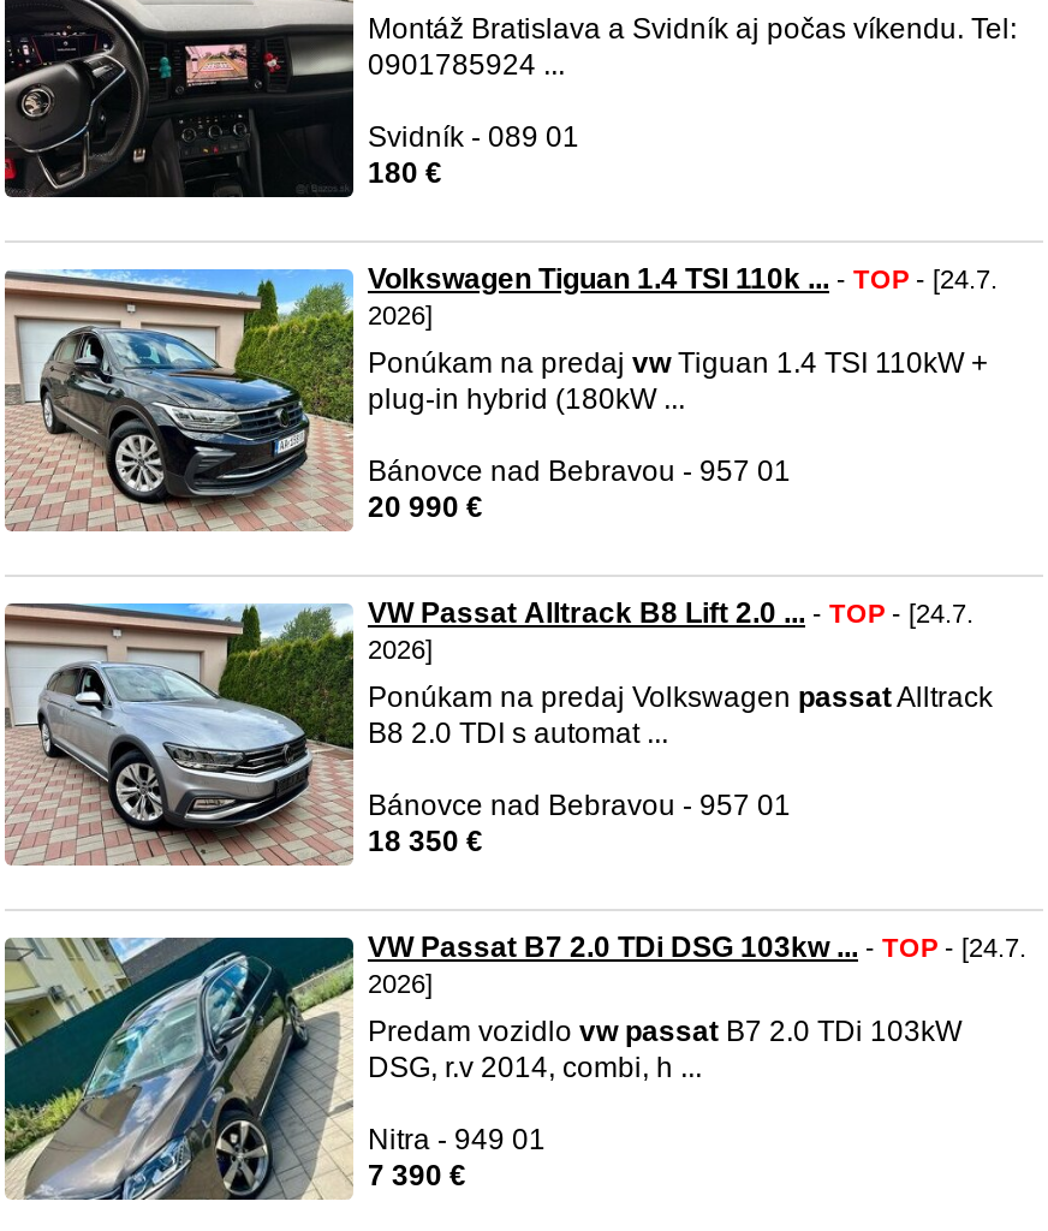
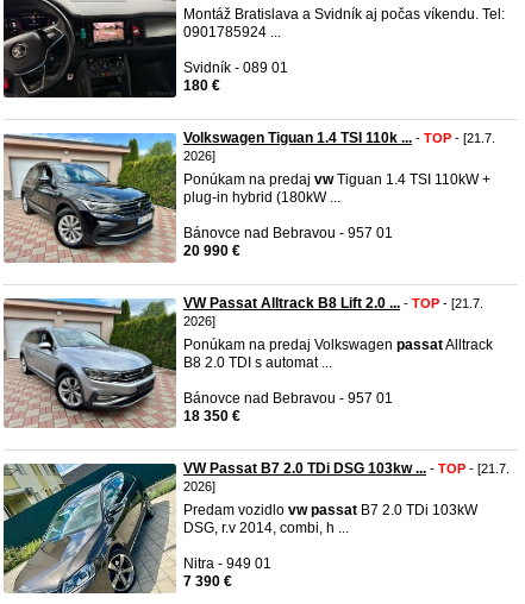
- Volkswagen Tiguan 1.4 TSI 110k ... - TOP - [24.7.
+ Volkswagen Tiguan 1.4 TSI 110k ... - TOP - [21.7.

- VW Passat Alltrack B8 Lift 2.0 ... - TOP - [24.7.
+ VW Passat Alltrack B8 Lift 2.0 ... - TOP - [21.7.

- VW Passat B7 2.0 TDi DSG 103kw ... - TOP - [24.7.
+ VW Passat B7 2.0 TDi DSG 103kw ... - TOP - [21.7.
